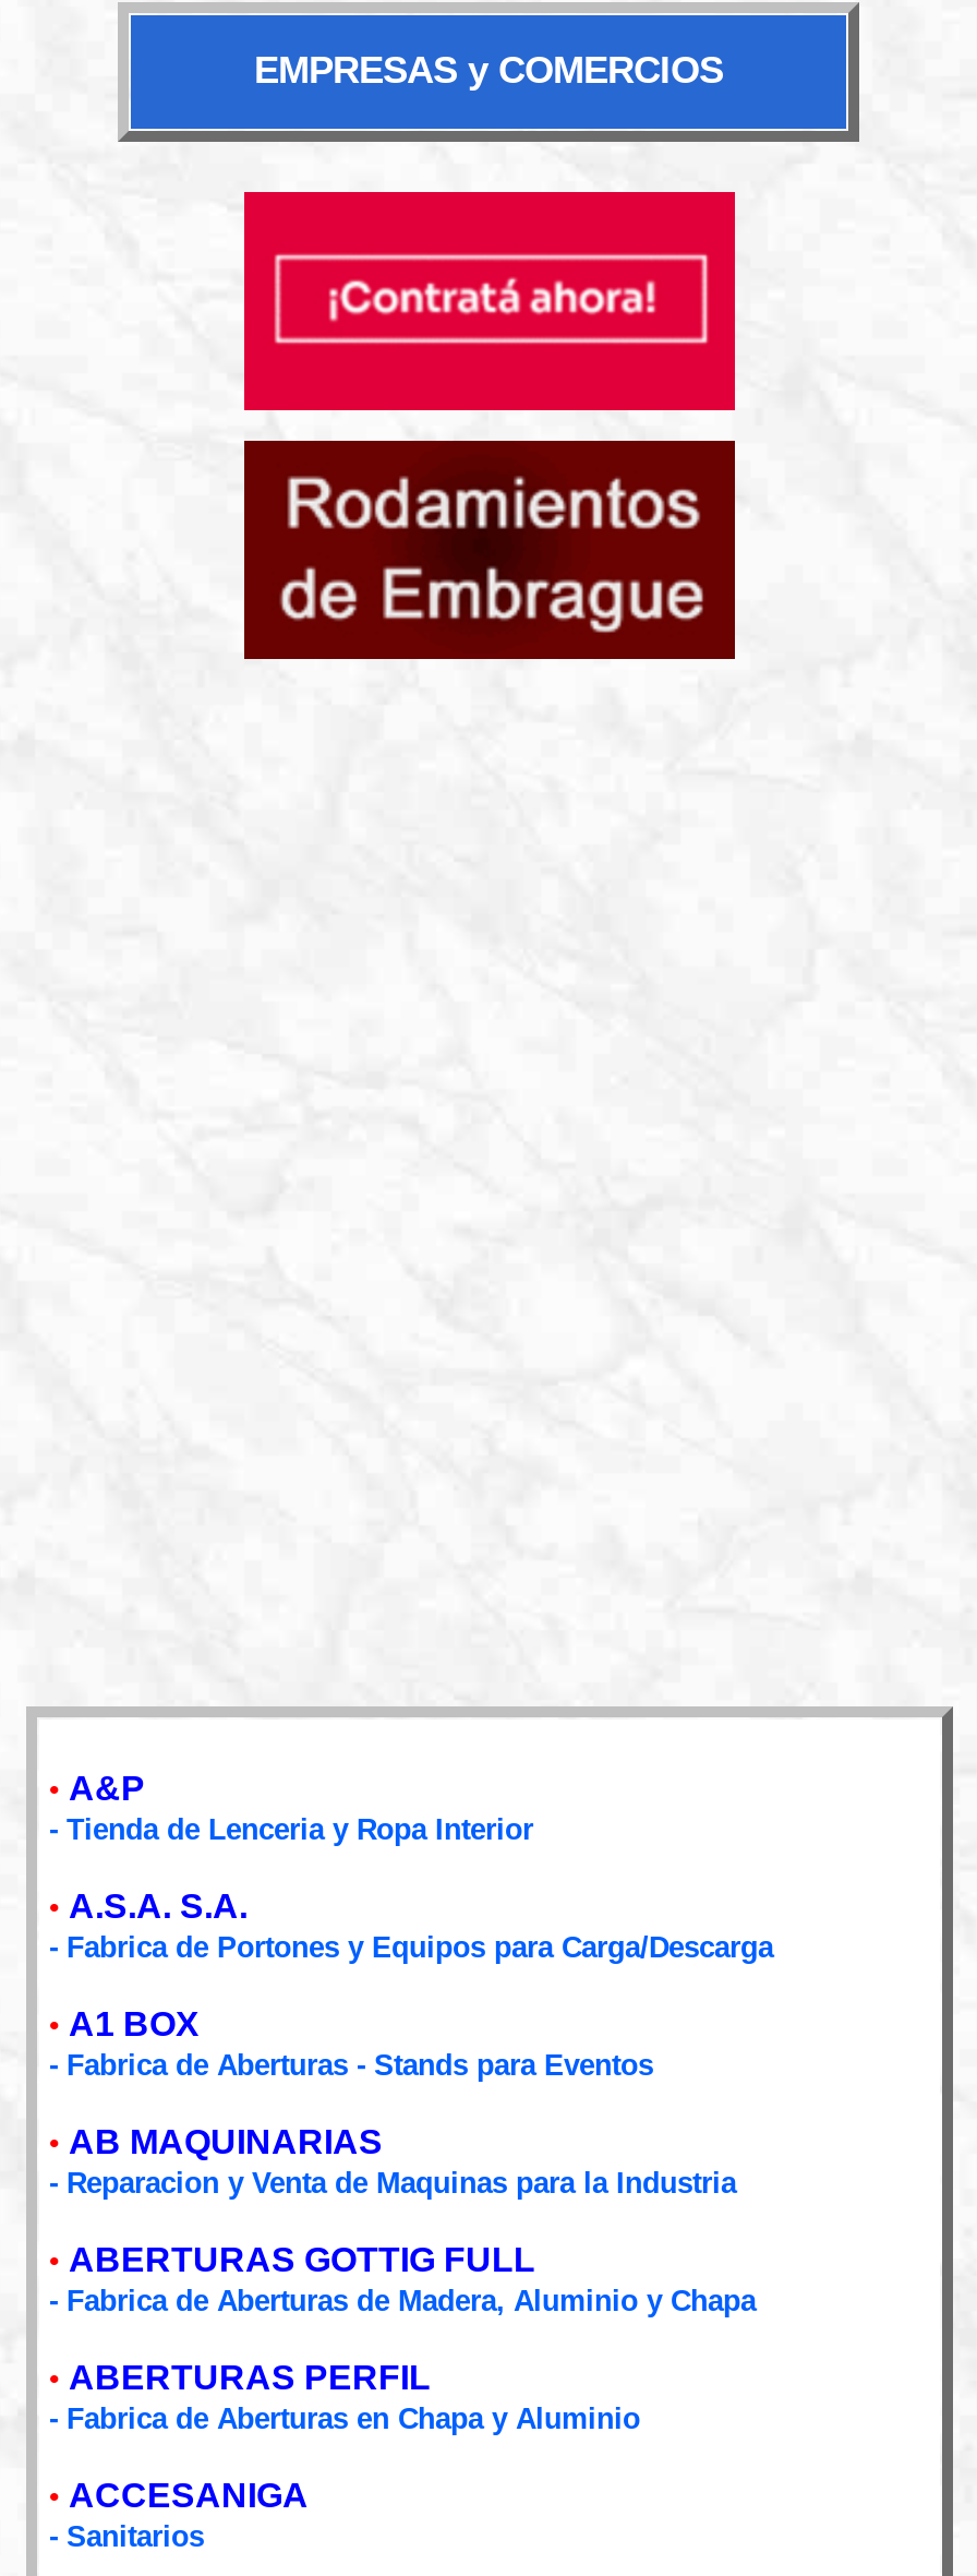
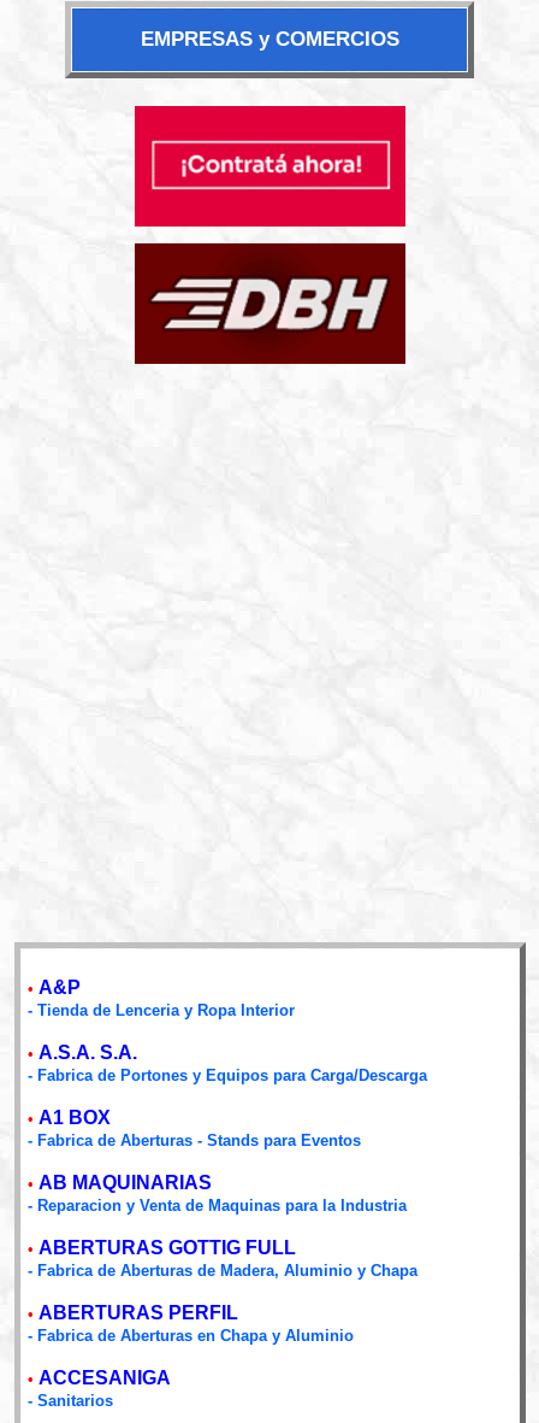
- [image]
+ [image]
